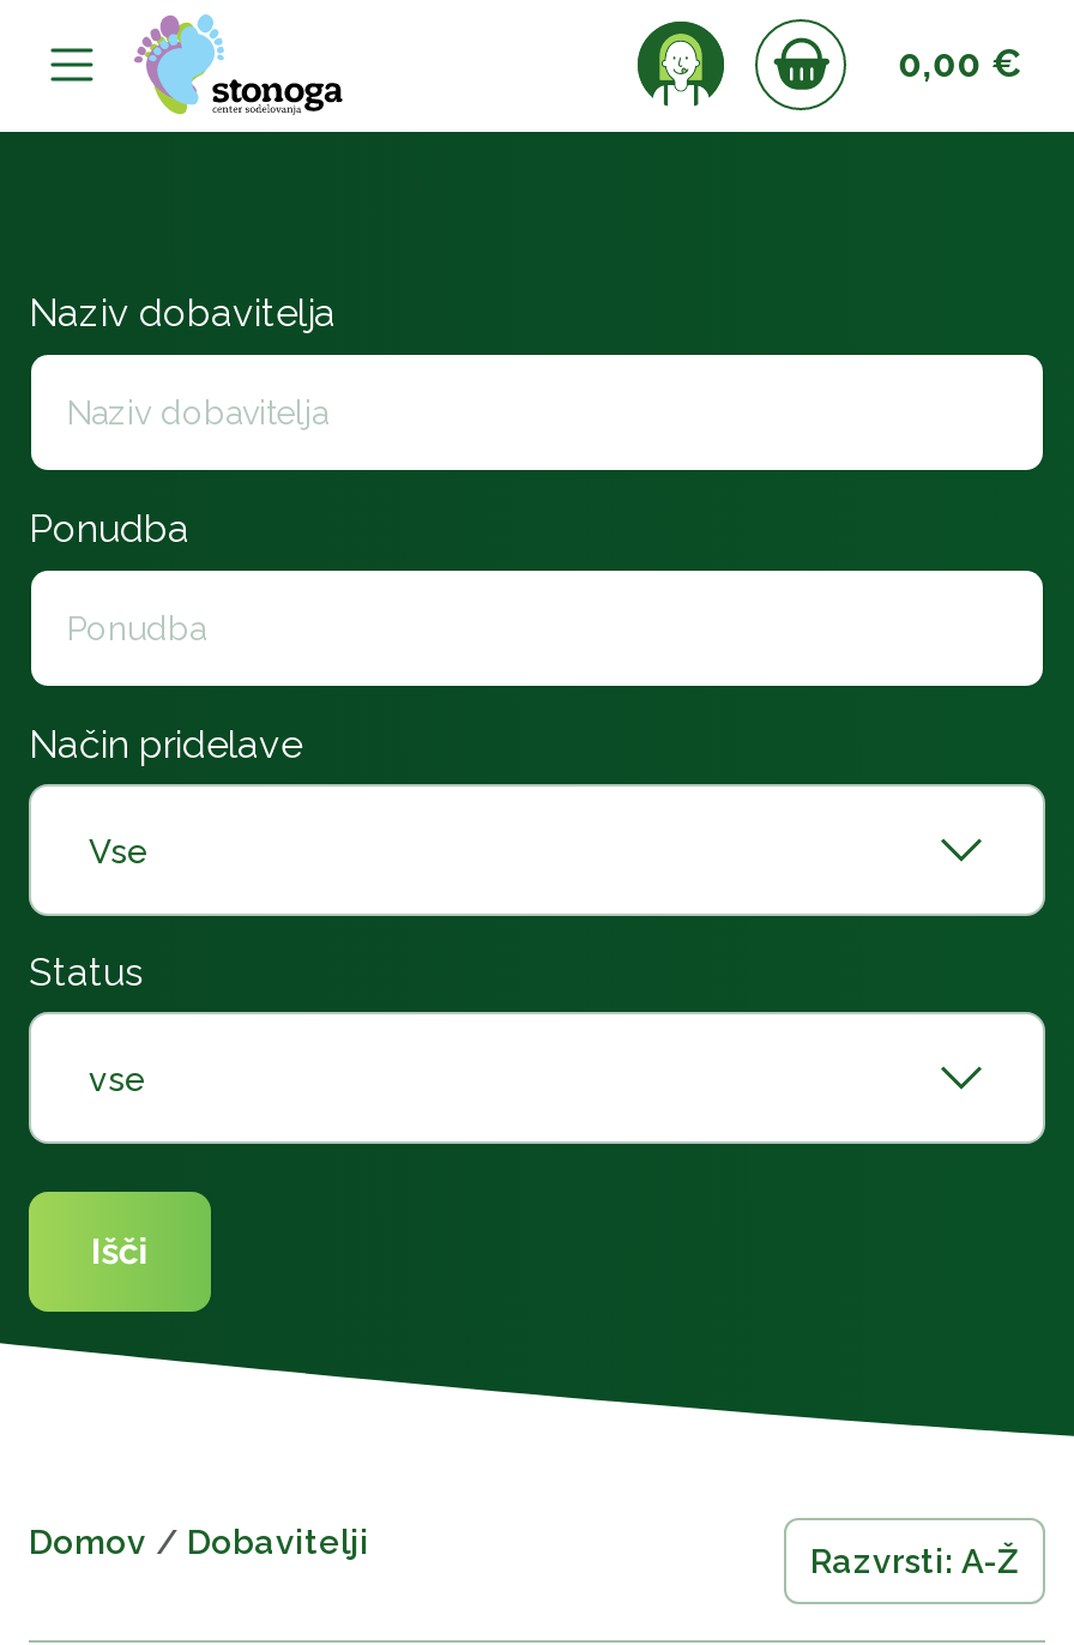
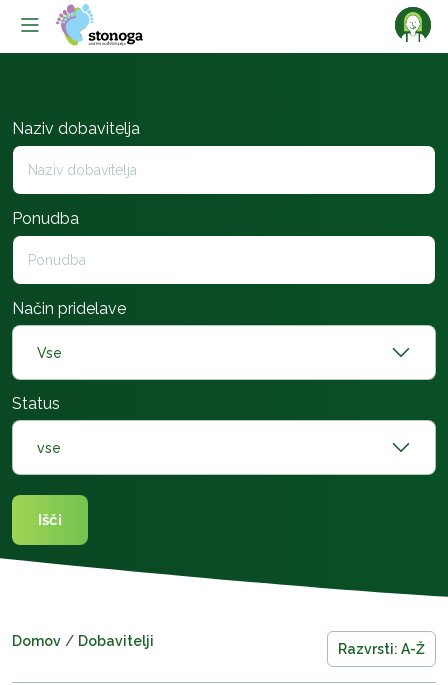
- [image]

- [image]
- 0,00 €
